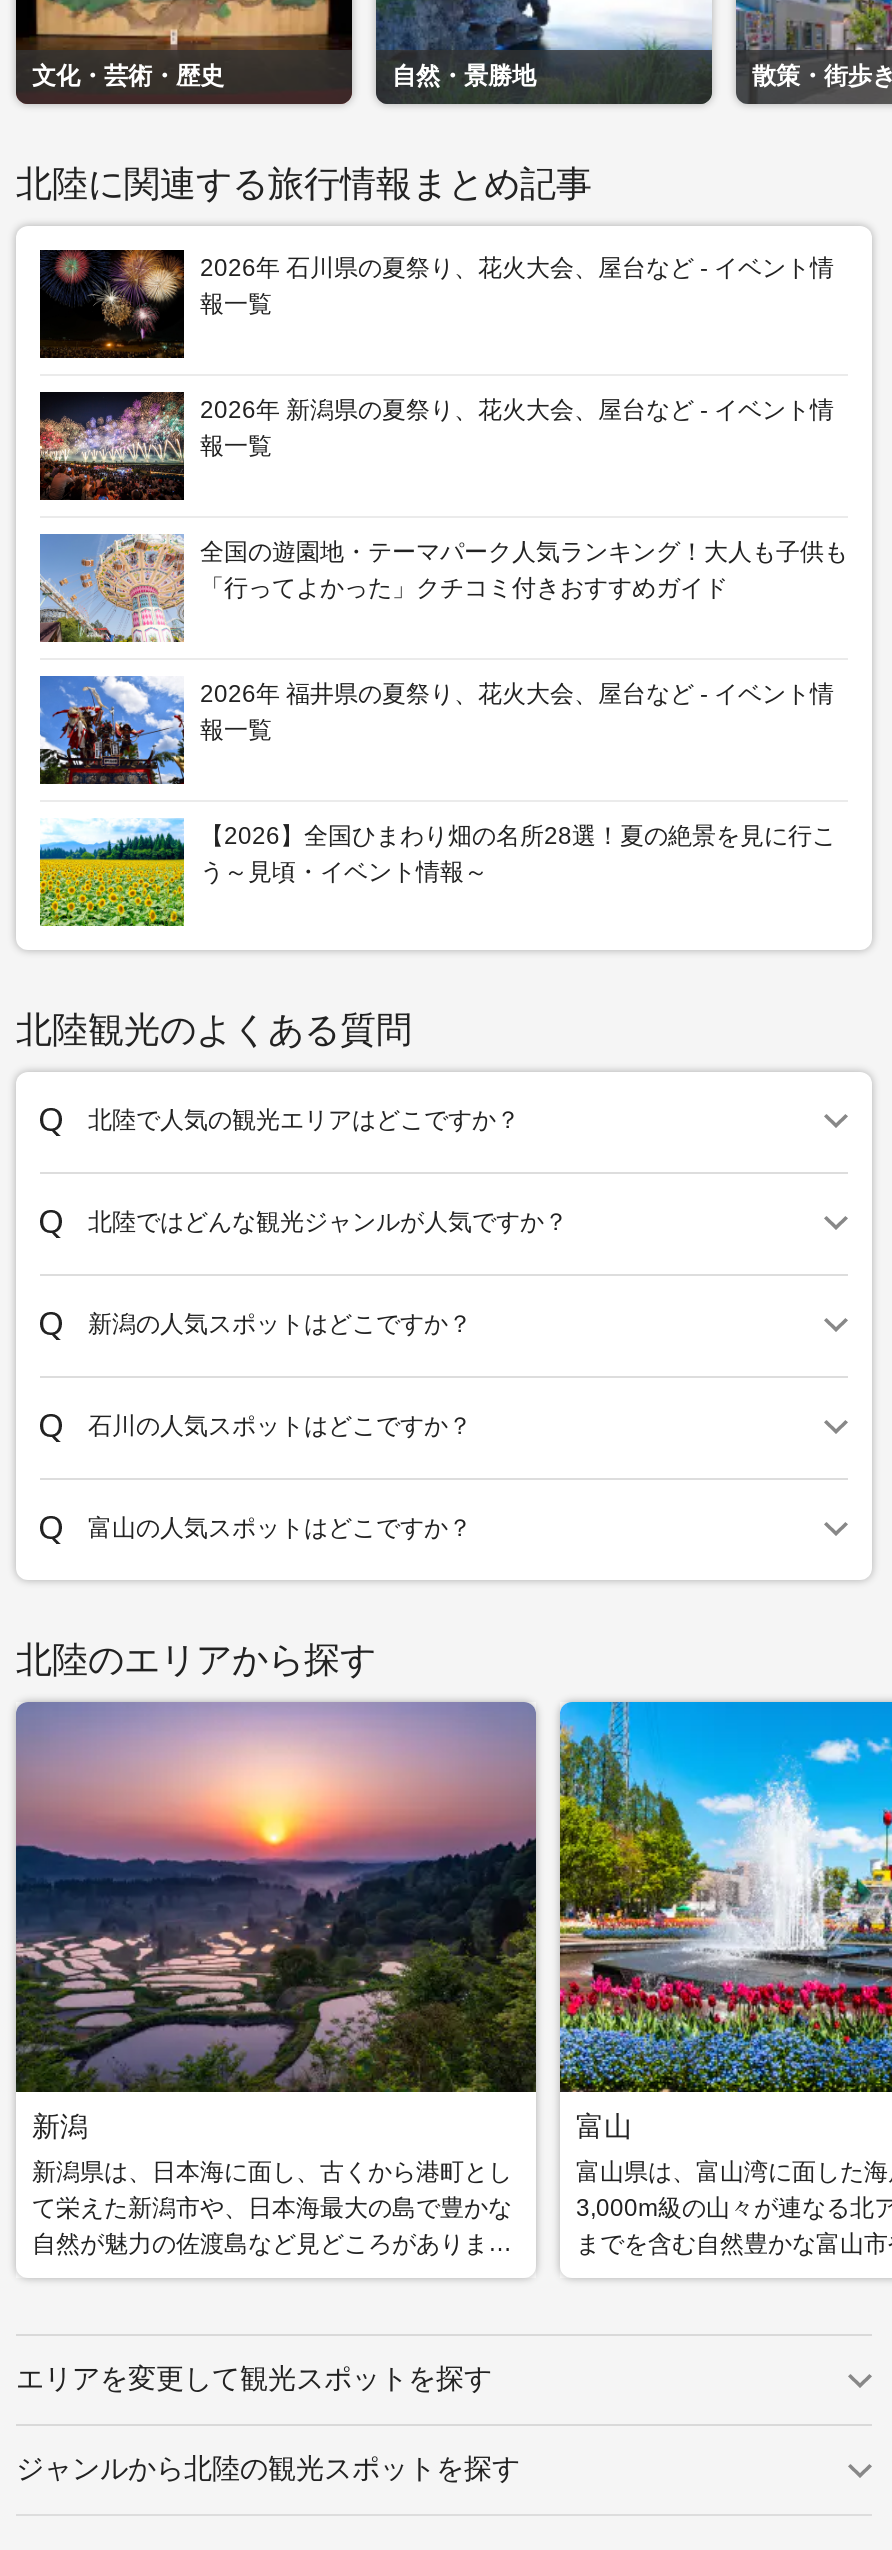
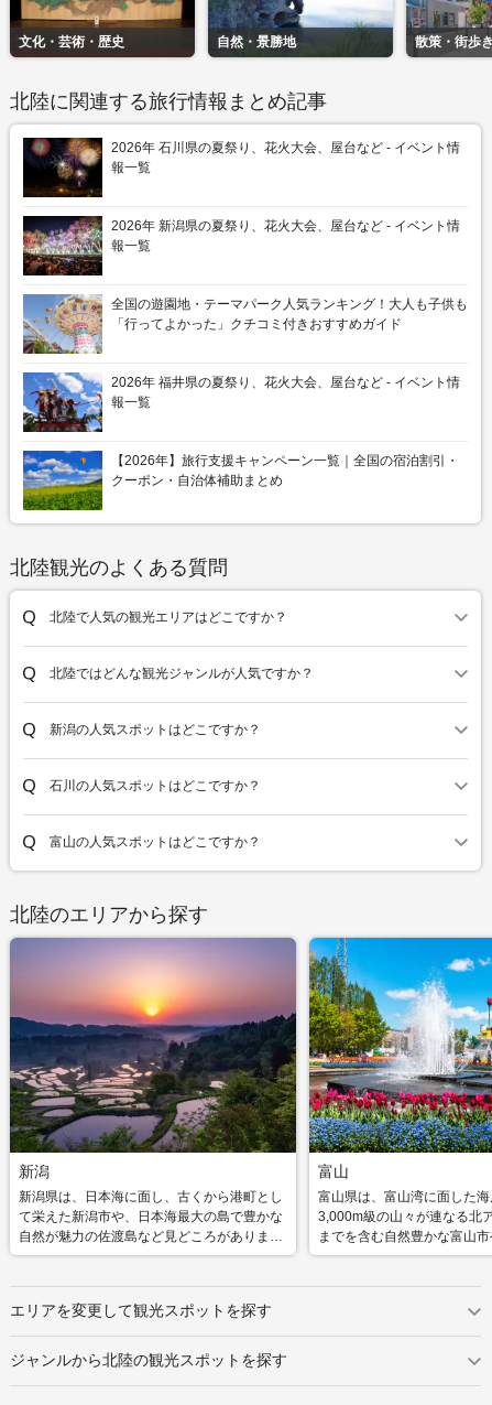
- [image]
- 【2026】全国ひまわり畑の名所28選！夏の絶景を見に行こ
- う～見頃・イベント情報～
+ [image]
+ 【2026年】旅行支援キャンペーン一覧｜全国の宿泊割引・
+ クーポン・自治体補助まとめ
